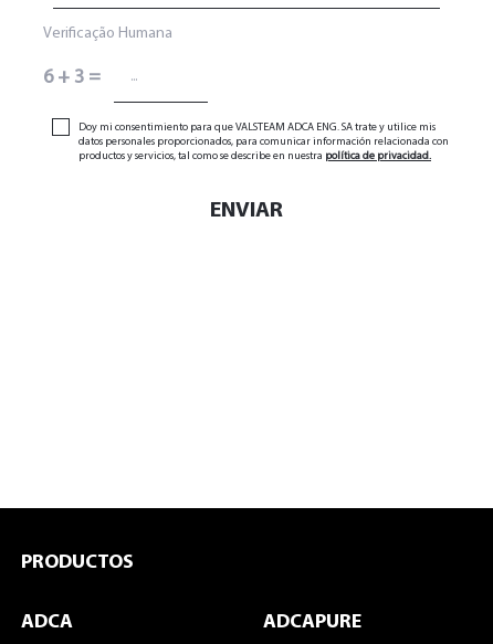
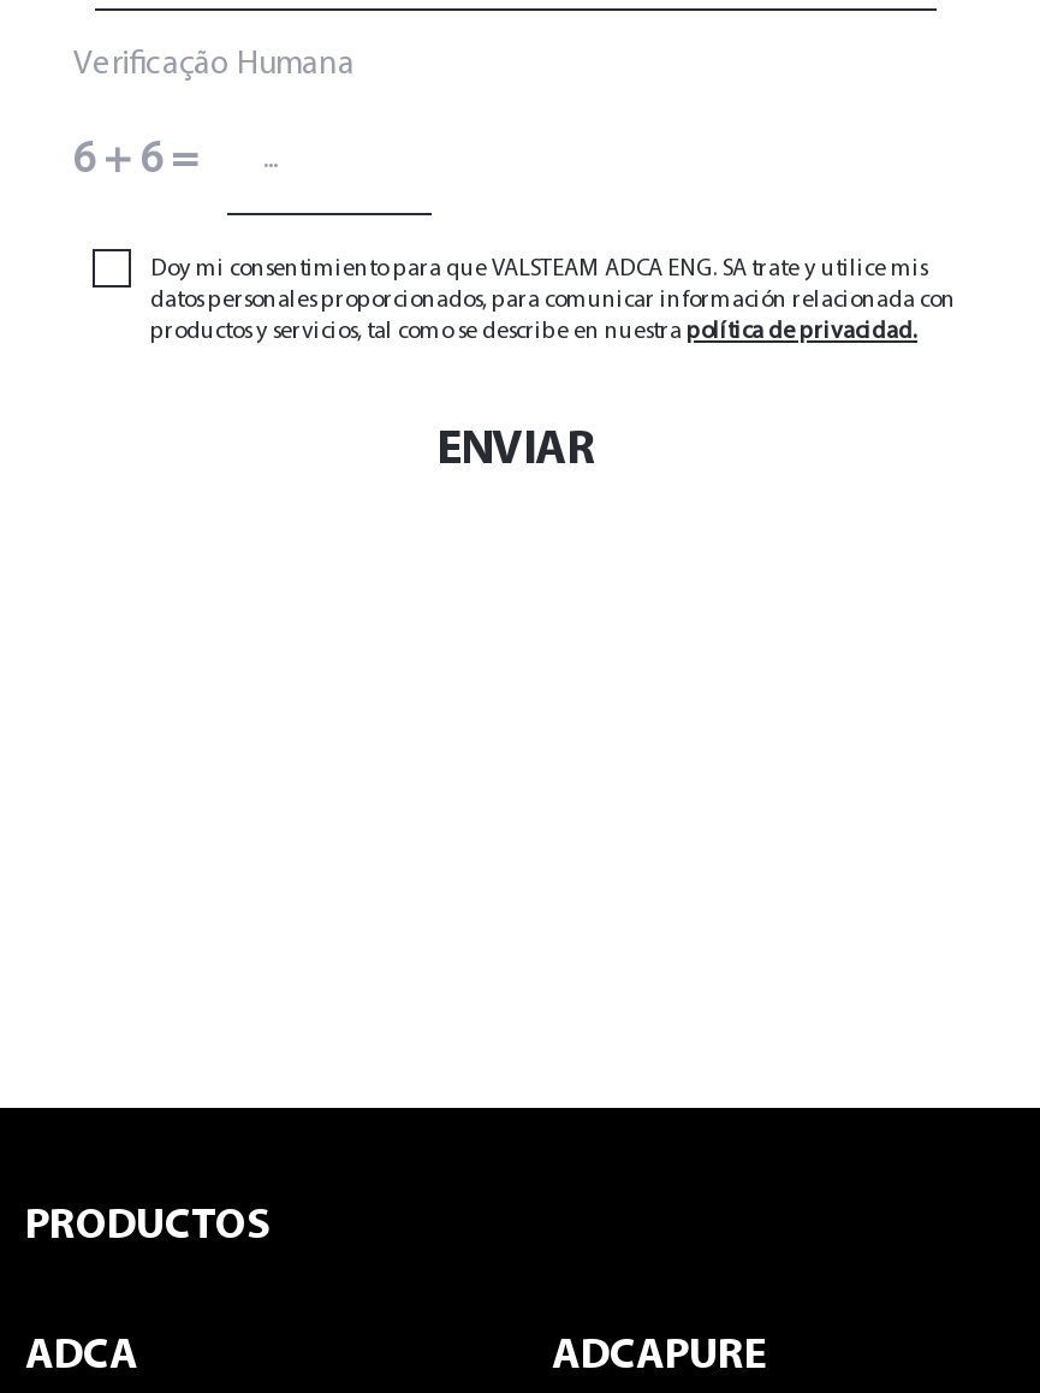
- 6 + 3 =
+ 6 + 6 =
